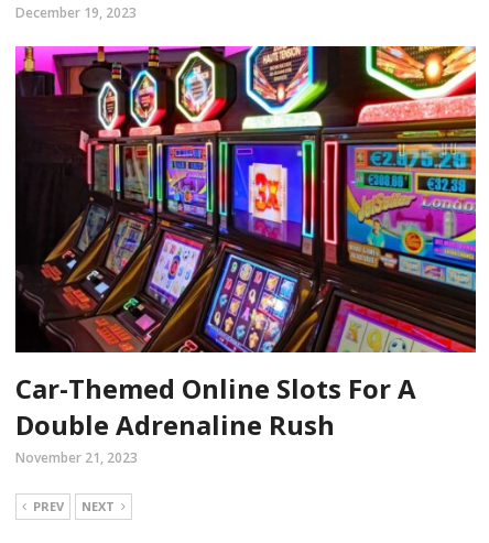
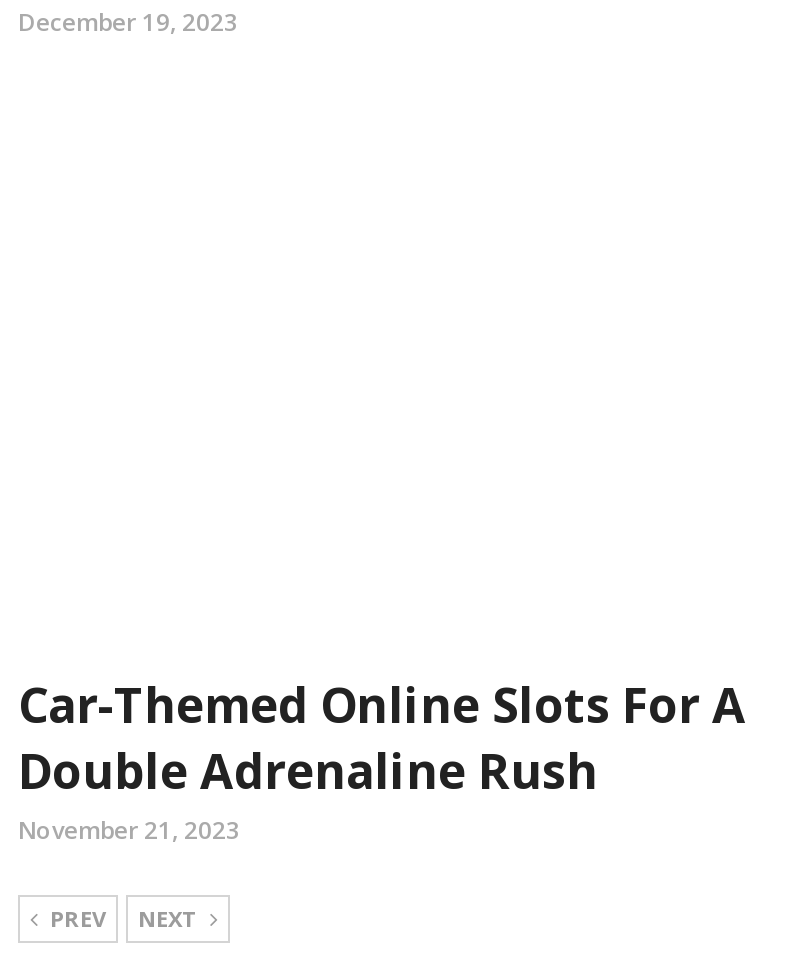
- [image]
